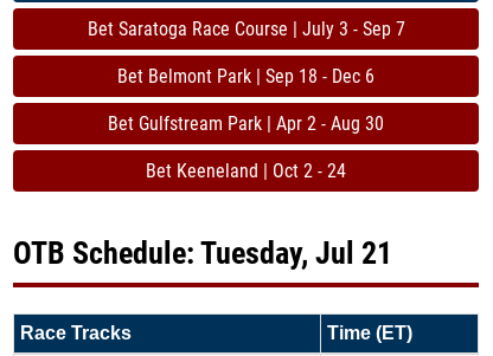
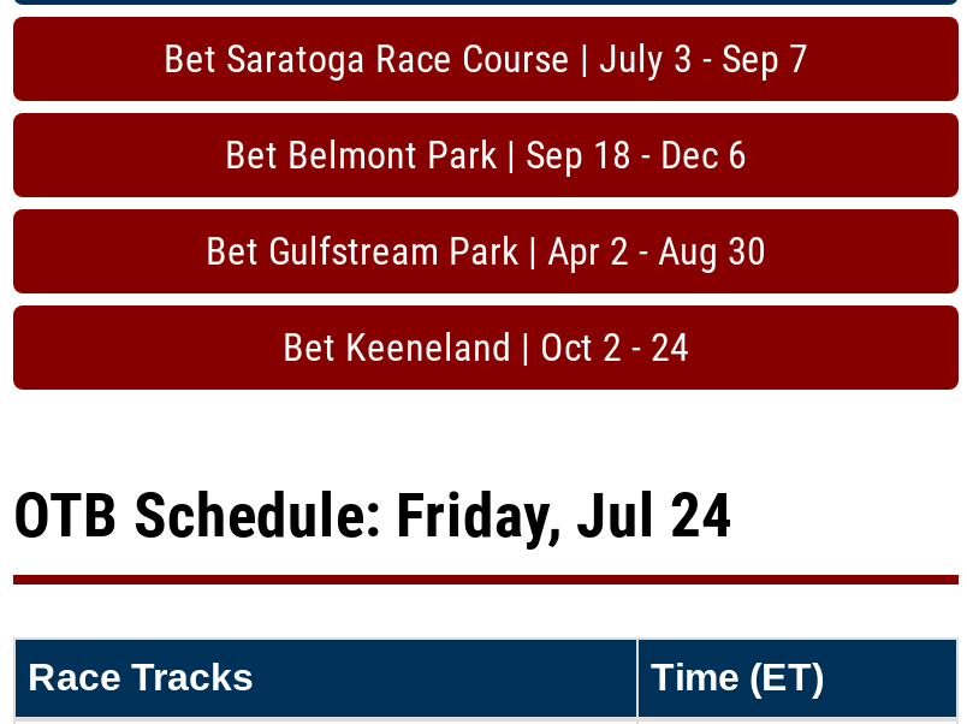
- OTB Schedule: Tuesday, Jul 21
+ OTB Schedule: Friday, Jul 24
